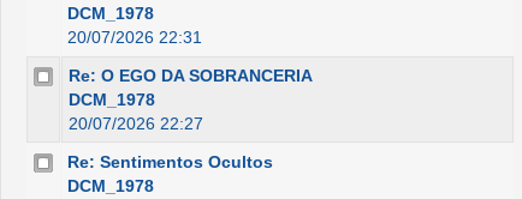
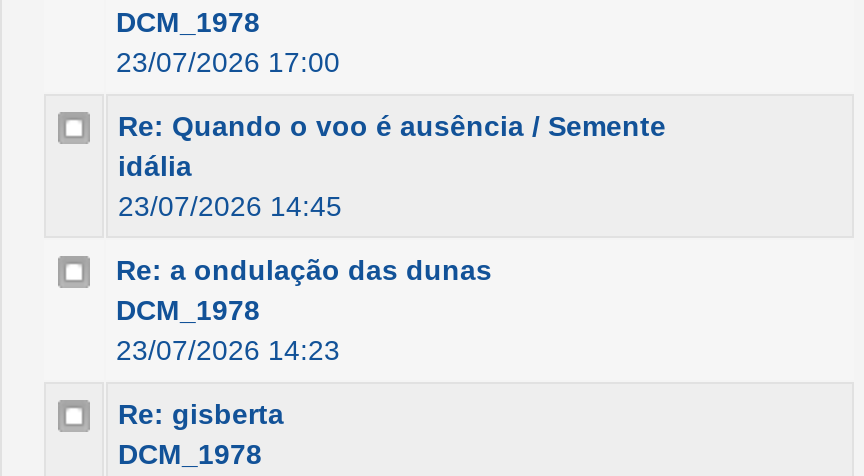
- 20/07/2026 22:31
- Re: O EGO DA SOBRANCERIA
+ 23/07/2026 17:00
+ Re: Quando o voo é ausência / Semente
+ idália
+ 23/07/2026 14:45
+ Re: a ondulação das dunas

- 20/07/2026 22:27
+ 23/07/2026 14:23

- Re: Sentimentos Ocultos
+ Re: gisberta
